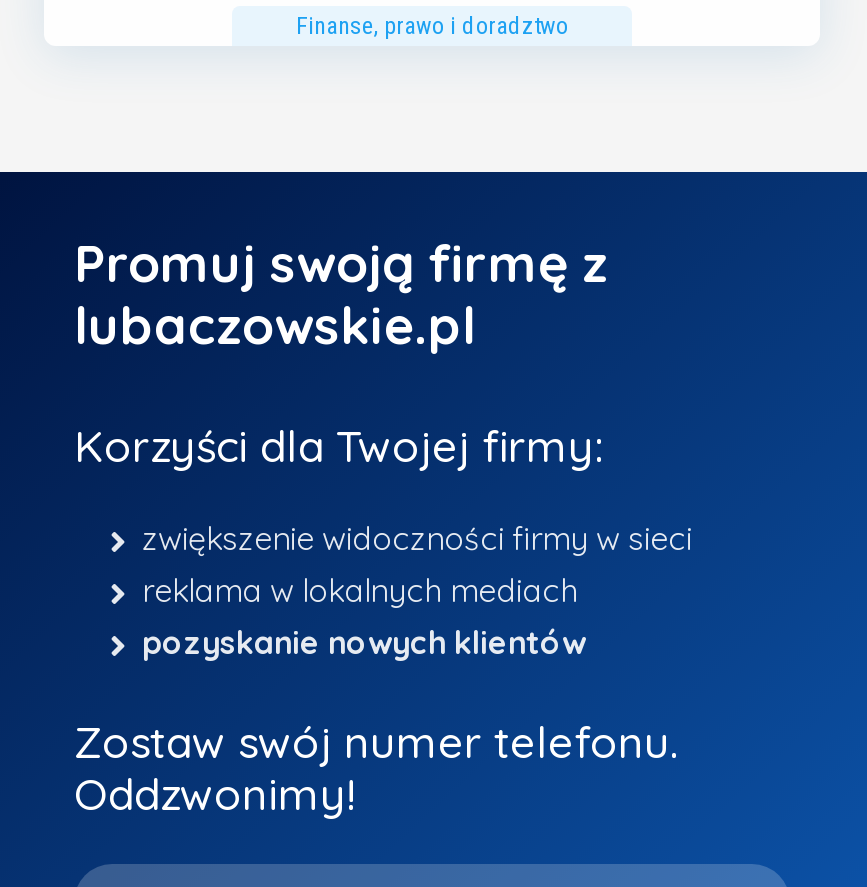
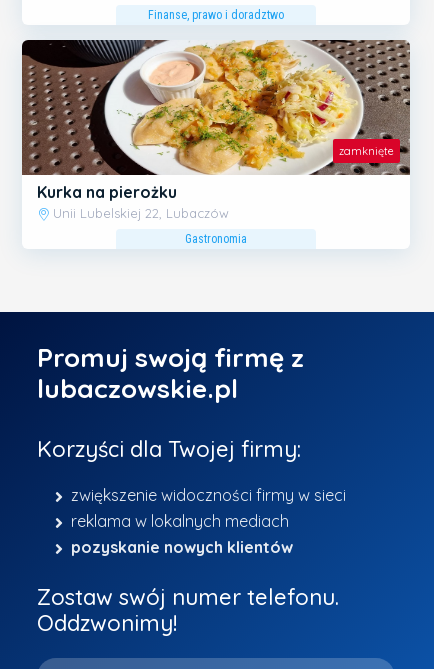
+ [image]
+ zamknięte
+ Kurka na pierożku
+ Unii Lubelskiej 22, Lubaczów
+ Gastronomia
